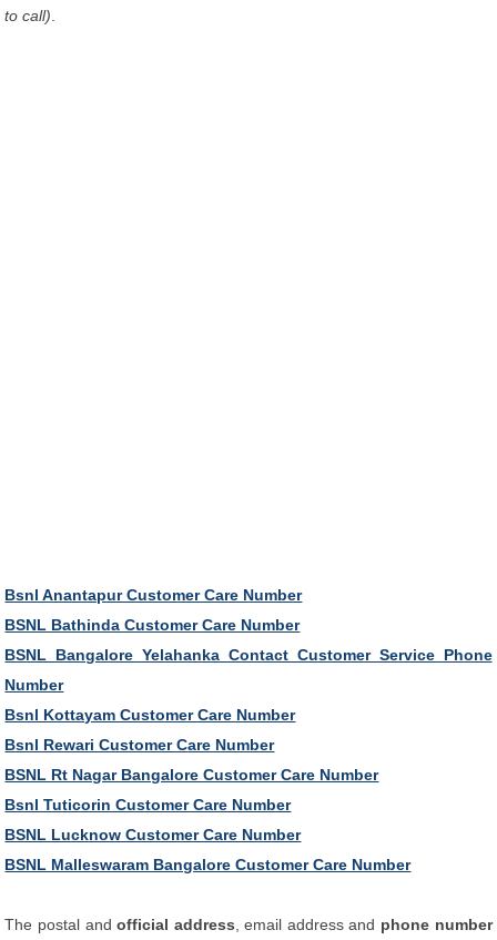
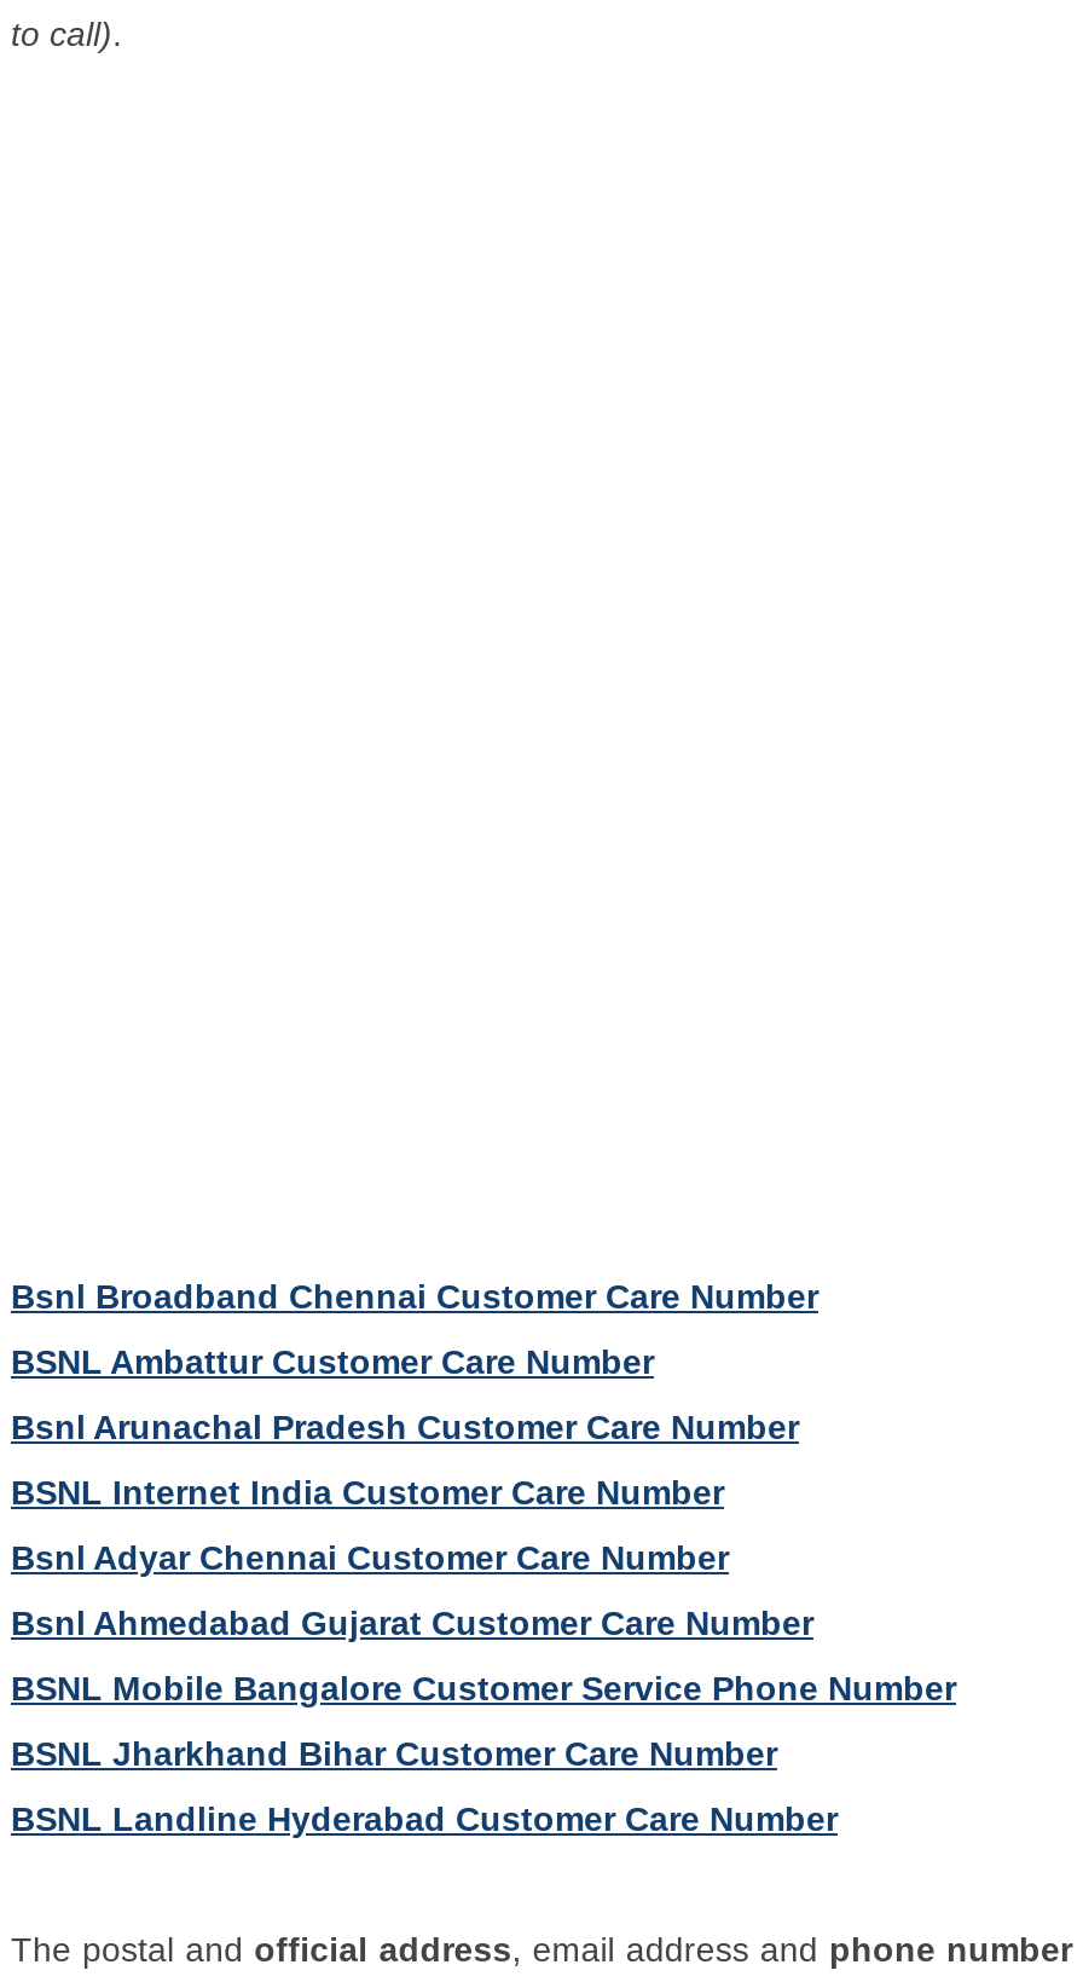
- Bsnl Anantapur Customer Care Number
- BSNL Bathinda Customer Care Number
- BSNL Bangalore Yelahanka Contact Customer Service Phone
- Number
- Bsnl Kottayam Customer Care Number
- Bsnl Rewari Customer Care Number
- BSNL Rt Nagar Bangalore Customer Care Number
- Bsnl Tuticorin Customer Care Number
- BSNL Lucknow Customer Care Number
- BSNL Malleswaram Bangalore Customer Care Number
+ Bsnl Broadband Chennai Customer Care Number
+ BSNL Ambattur Customer Care Number
+ Bsnl Arunachal Pradesh Customer Care Number
+ BSNL Internet India Customer Care Number
+ Bsnl Adyar Chennai Customer Care Number
+ Bsnl Ahmedabad Gujarat Customer Care Number
+ BSNL Mobile Bangalore Customer Service Phone Number
+ BSNL Jharkhand Bihar Customer Care Number
+ BSNL Landline Hyderabad Customer Care Number
